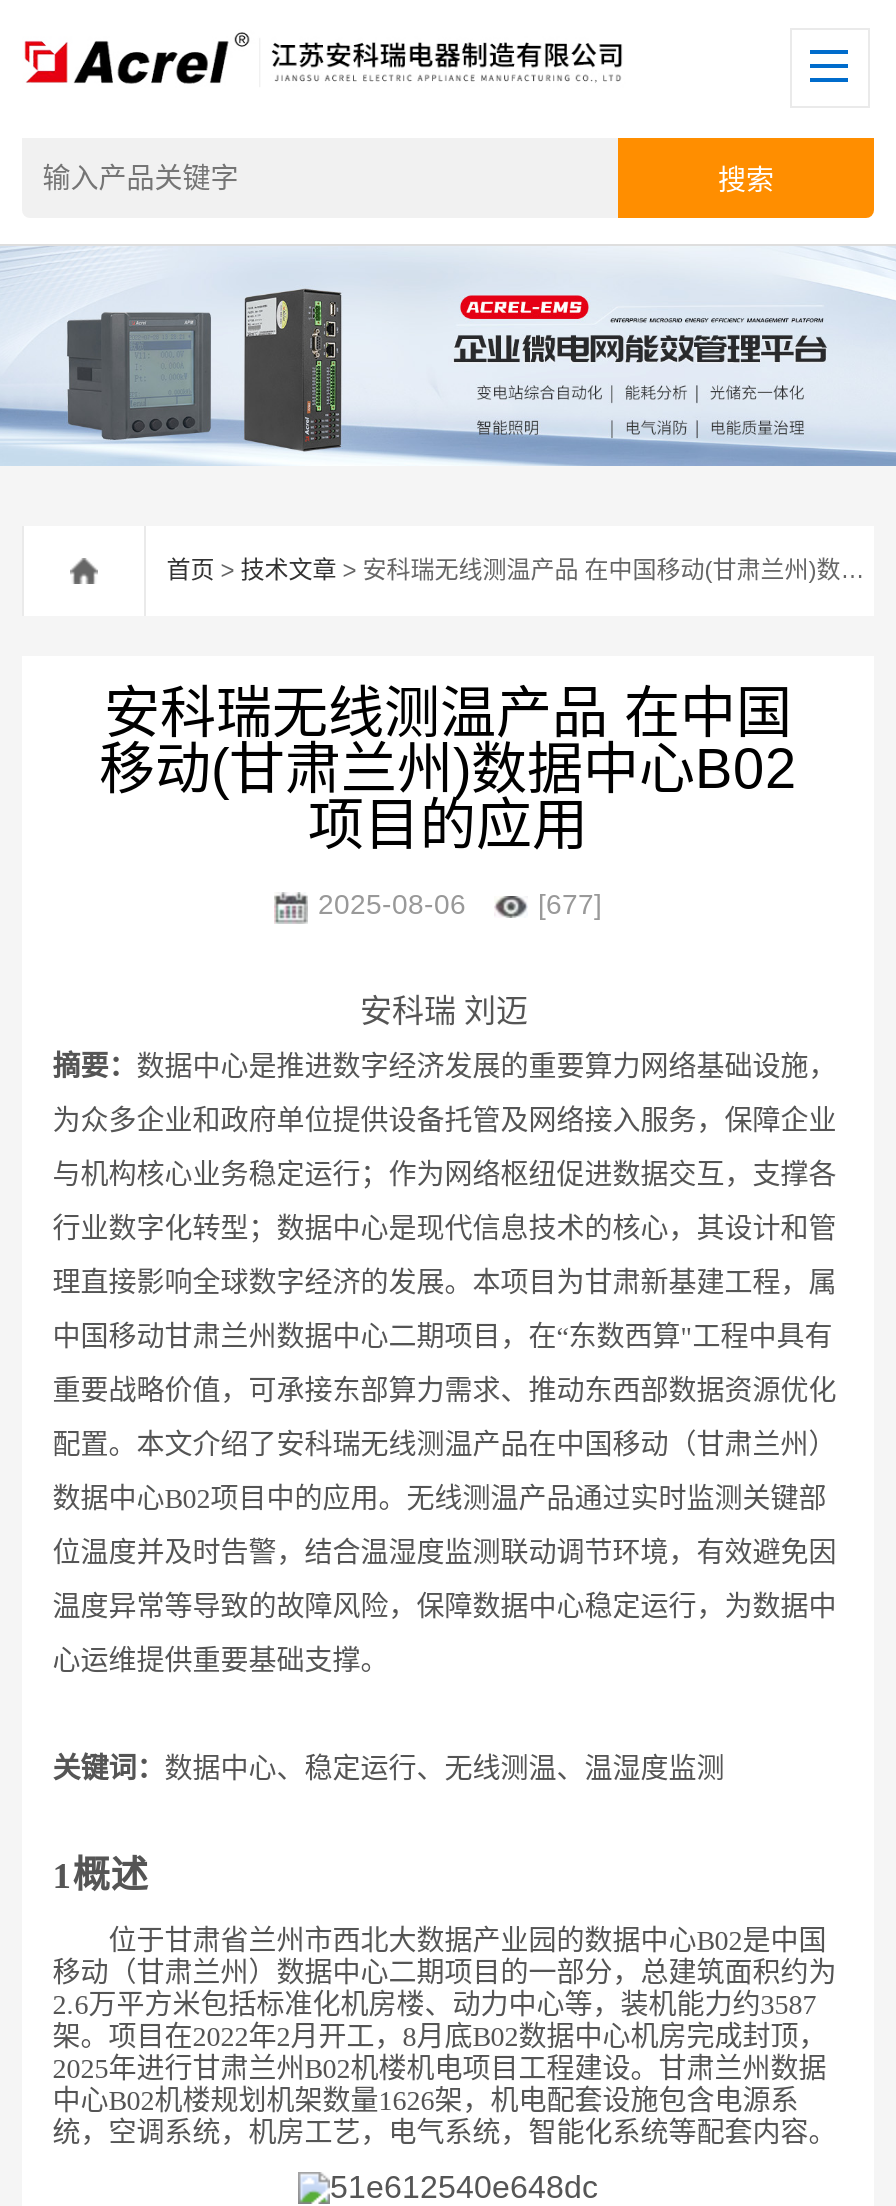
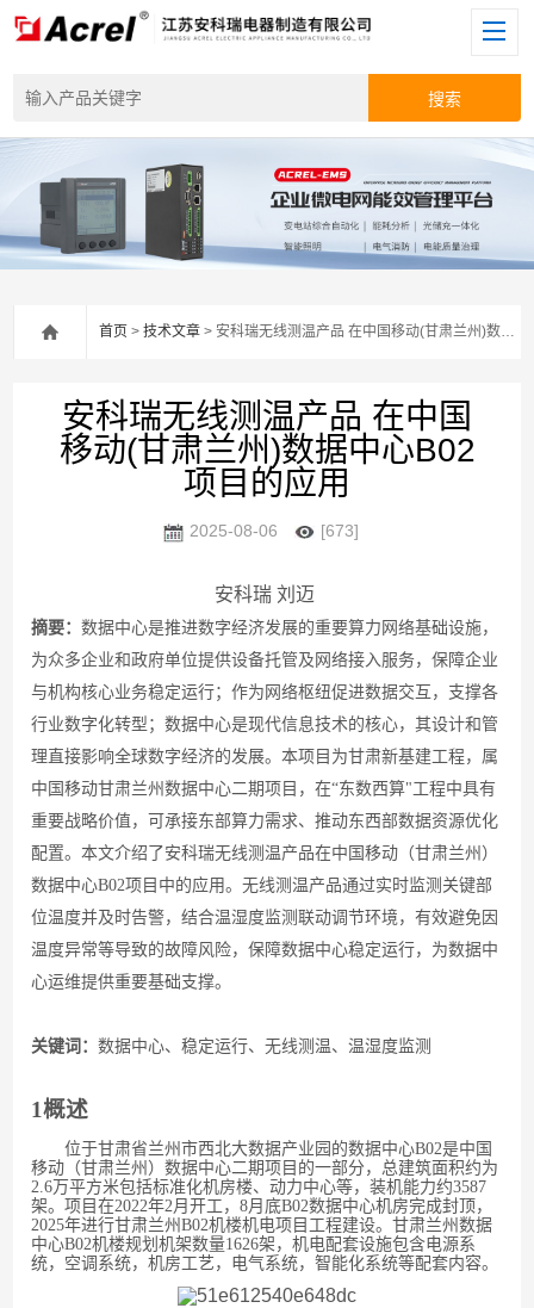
- [677]
+ [673]
